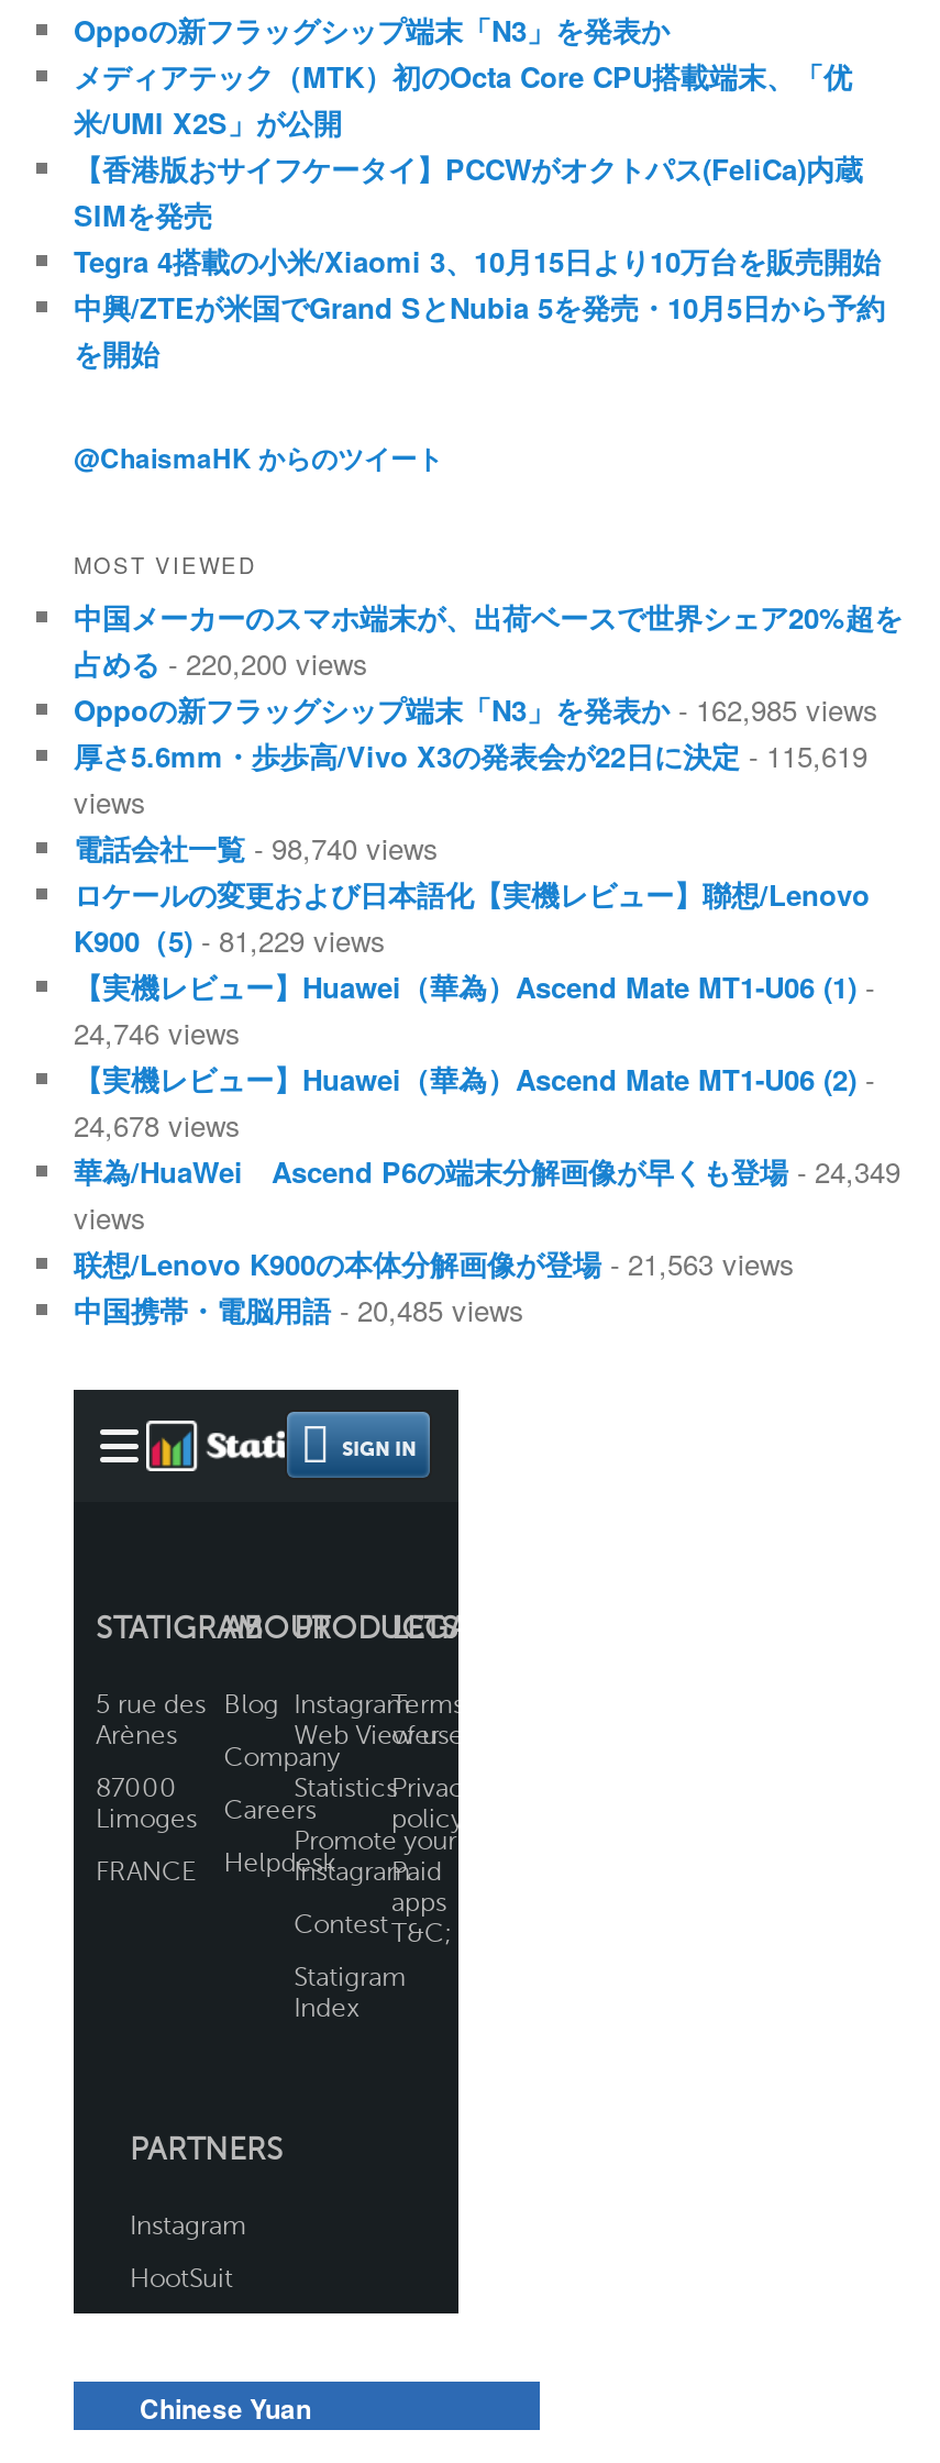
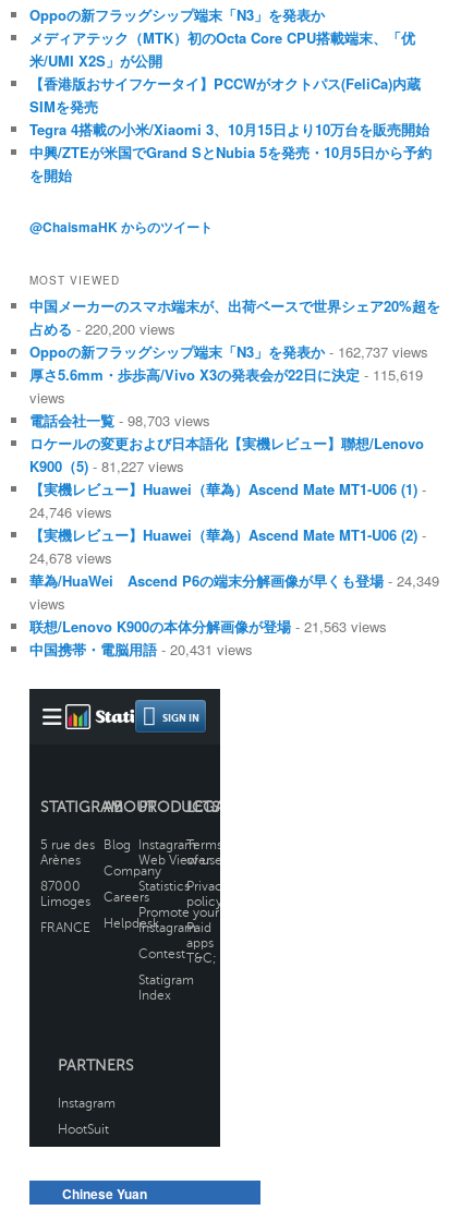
- Oppoの新フラッグシップ端末「N3」を発表か- 162,985 views
+ Oppoの新フラッグシップ端末「N3」を発表か- 162,737 views

- 電話会社一覧- 98,740 views
+ 電話会社一覧- 98,703 views

- K900（5) - 81,229 views
+ K900（5) - 81,227 views

- 中国携帯・電脳用語- 20,485 views
+ 中国携帯・電脳用語- 20,431 views
